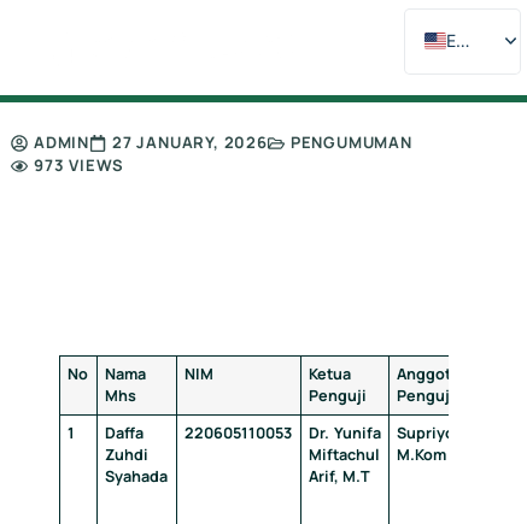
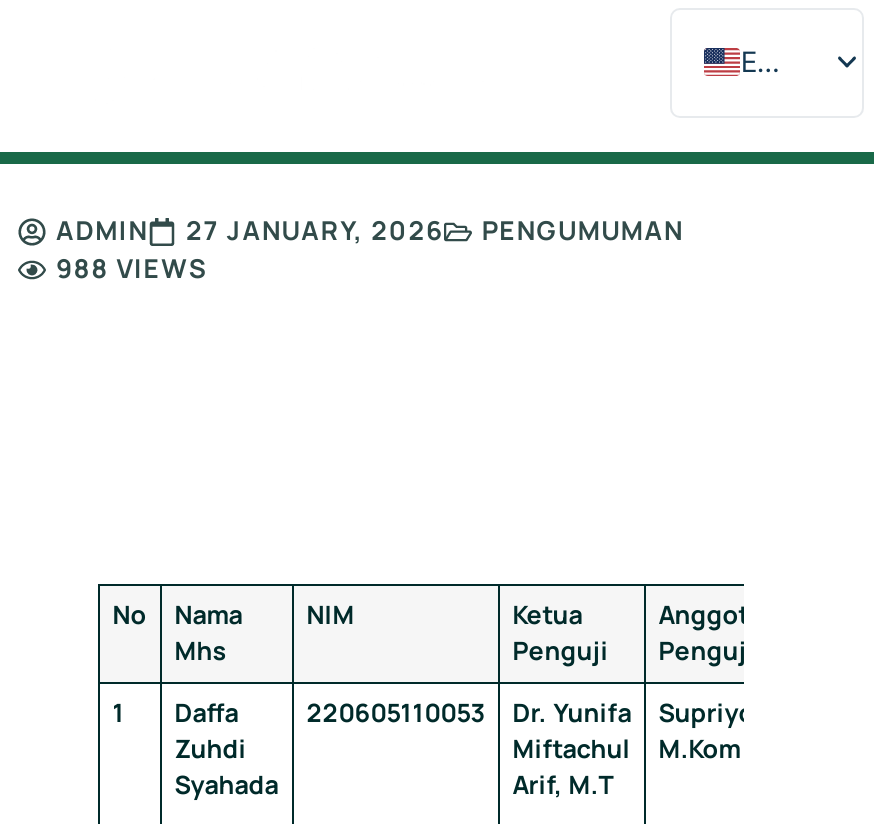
- 973 VIEWS
+ 988 VIEWS
